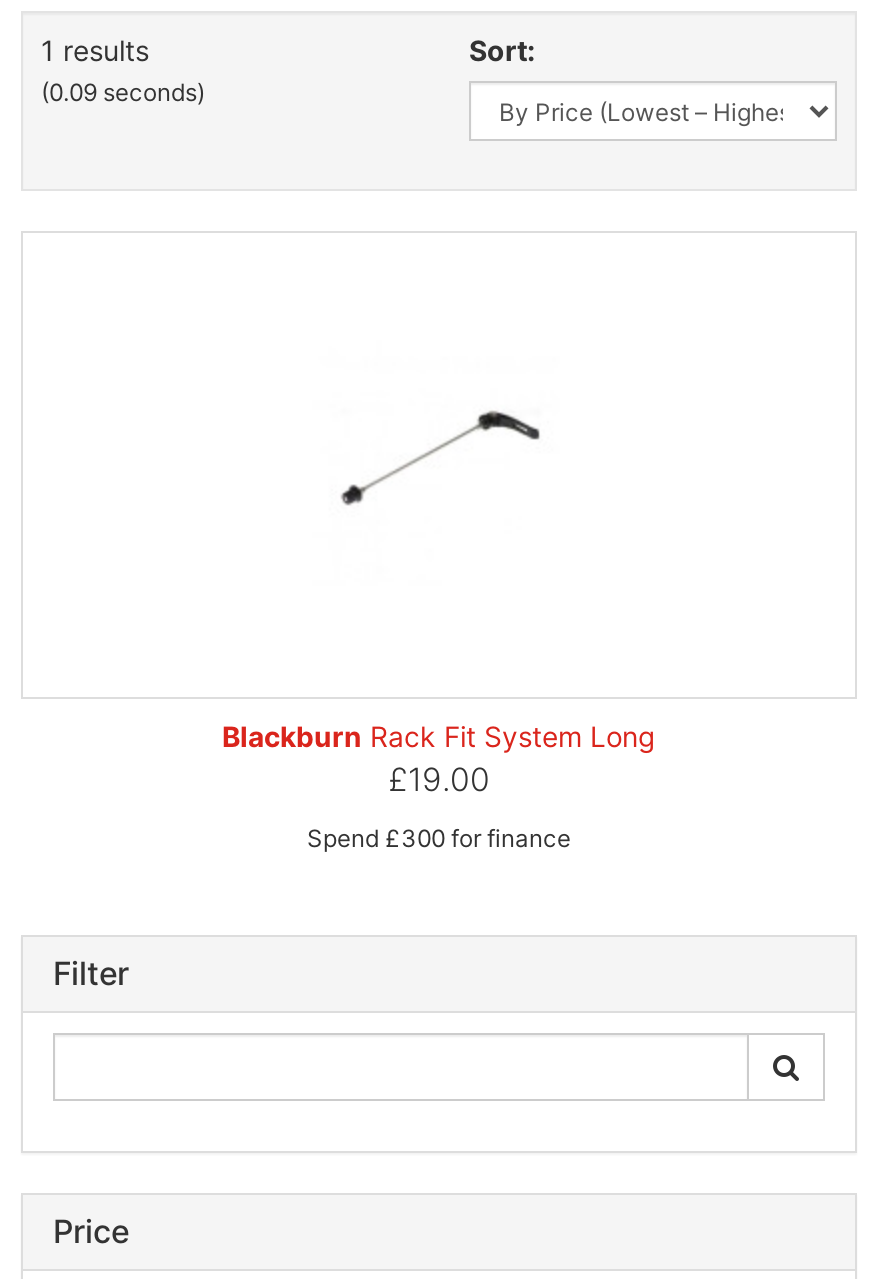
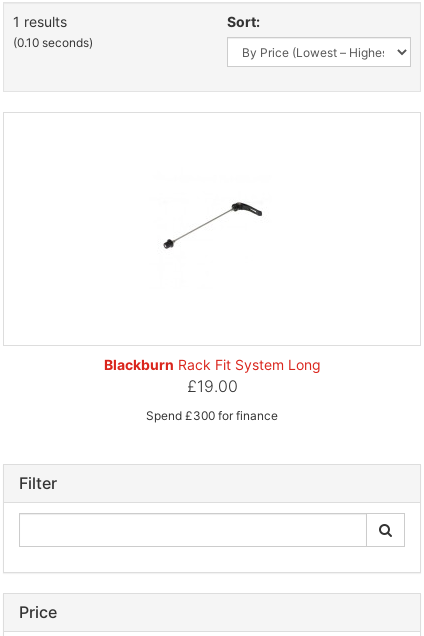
- (0.09 seconds)
+ (0.10 seconds)
